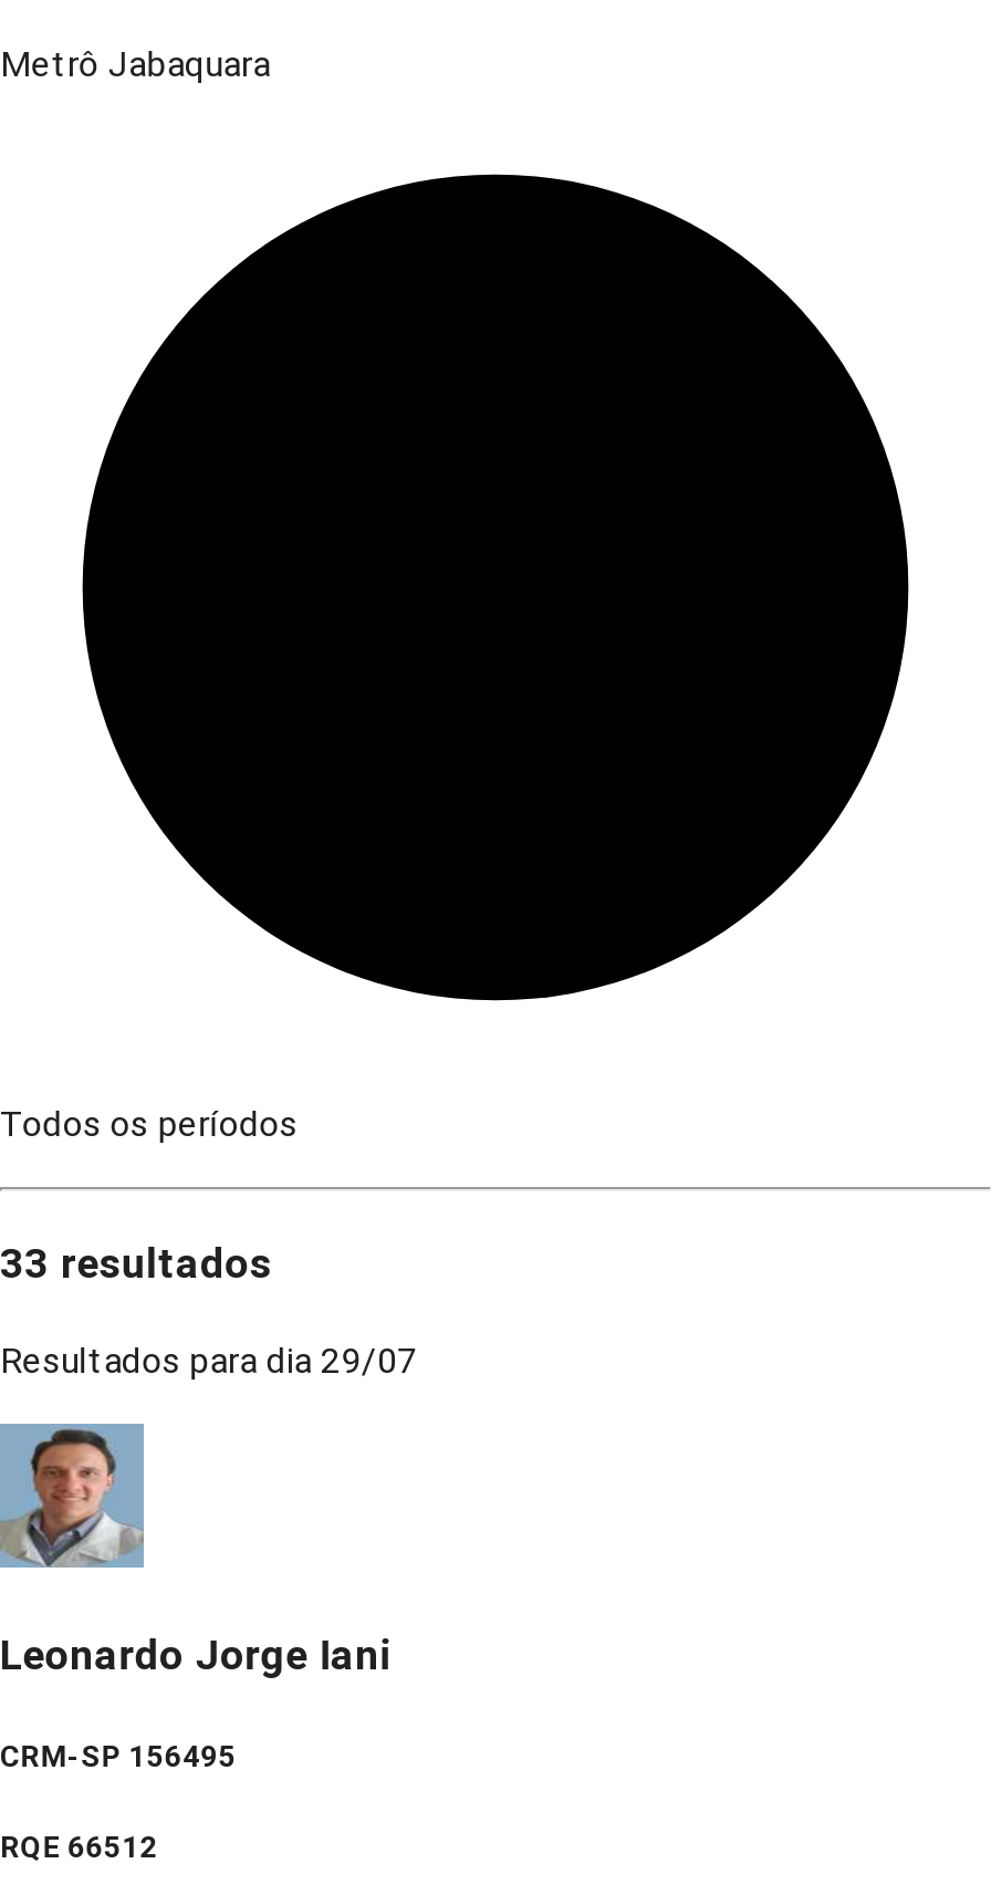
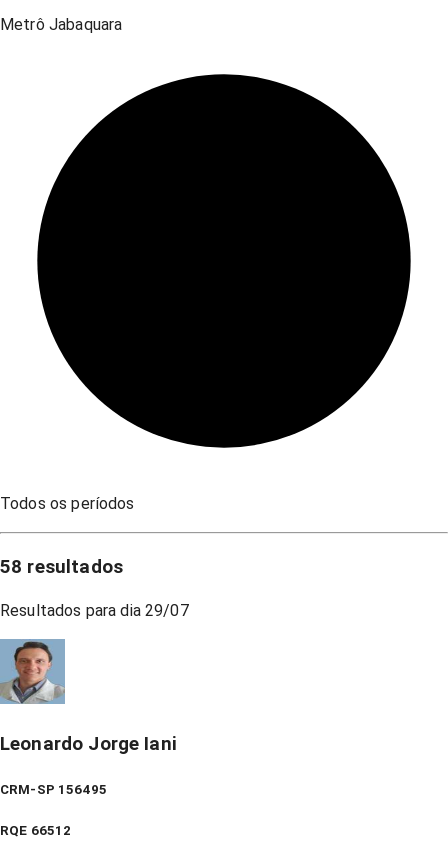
- 33 resultados
+ 58 resultados
